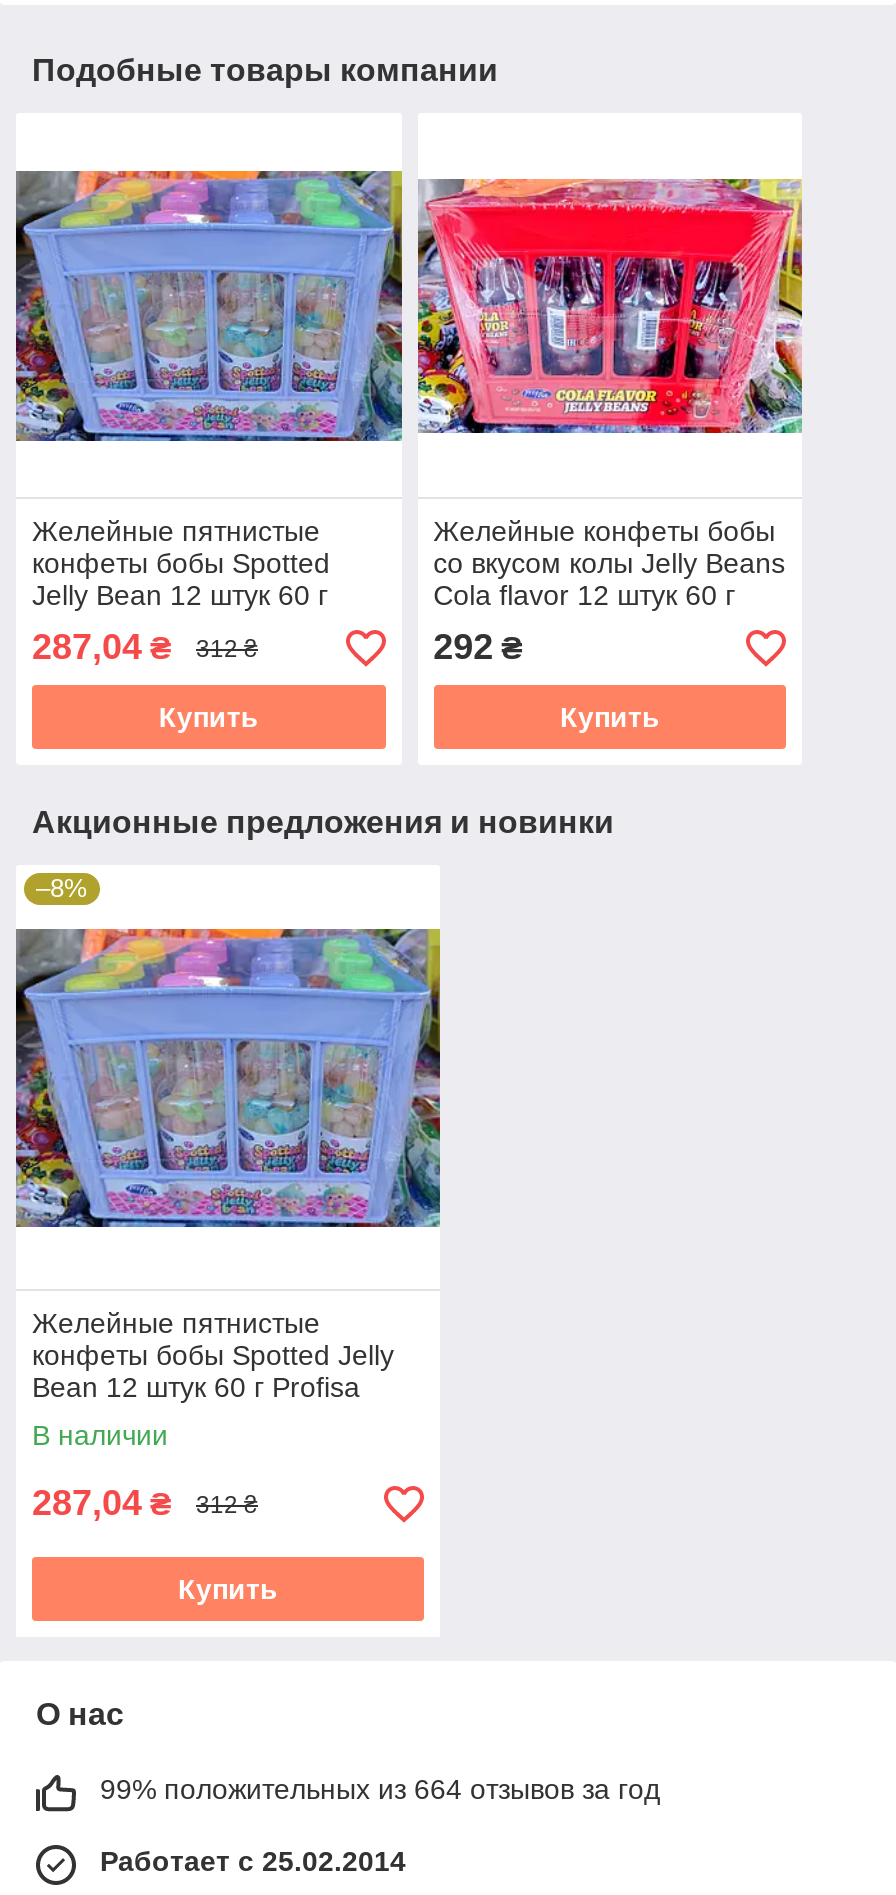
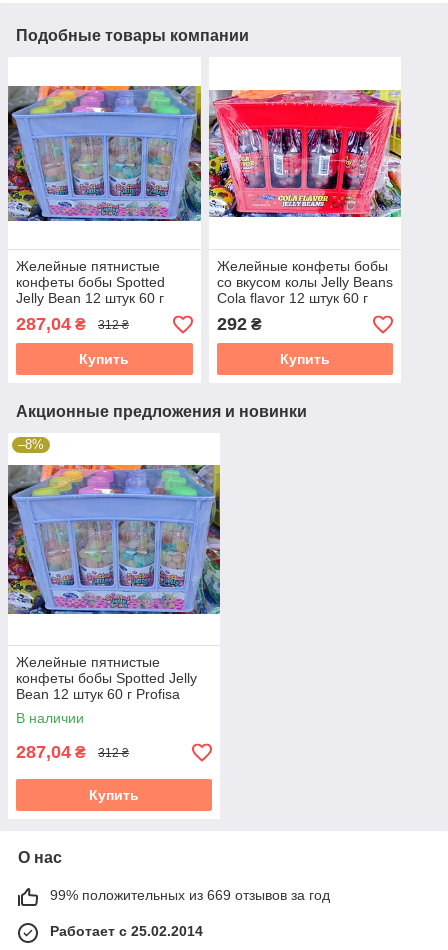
- 99% положительных из 664 отзывов за год
+ 99% положительных из 669 отзывов за год
